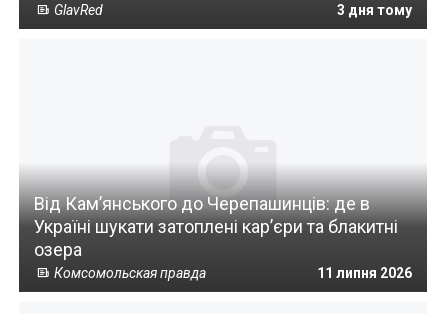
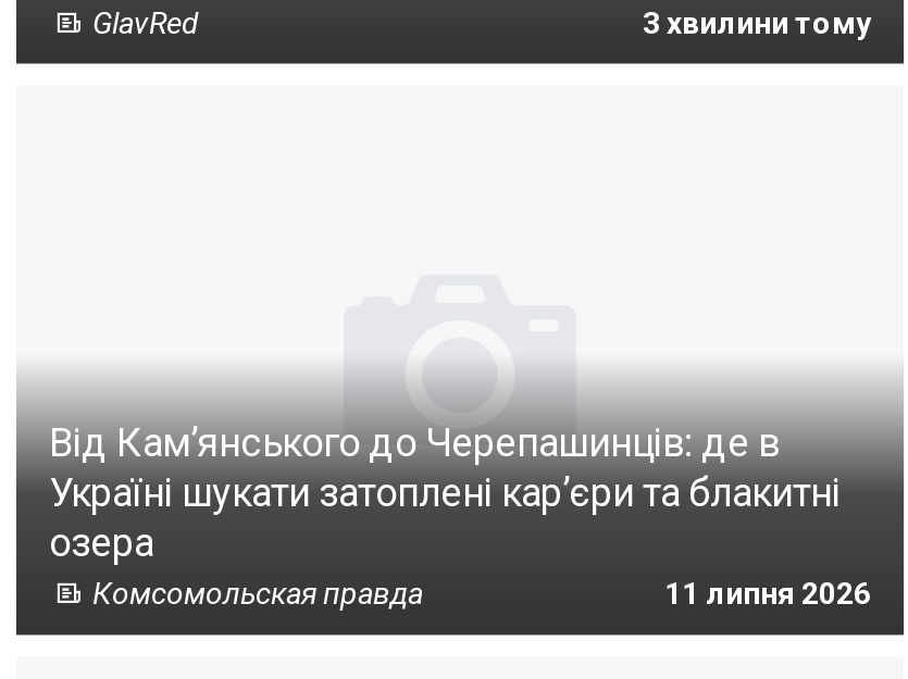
- 3 дня тому
+ 3 хвилини тому
